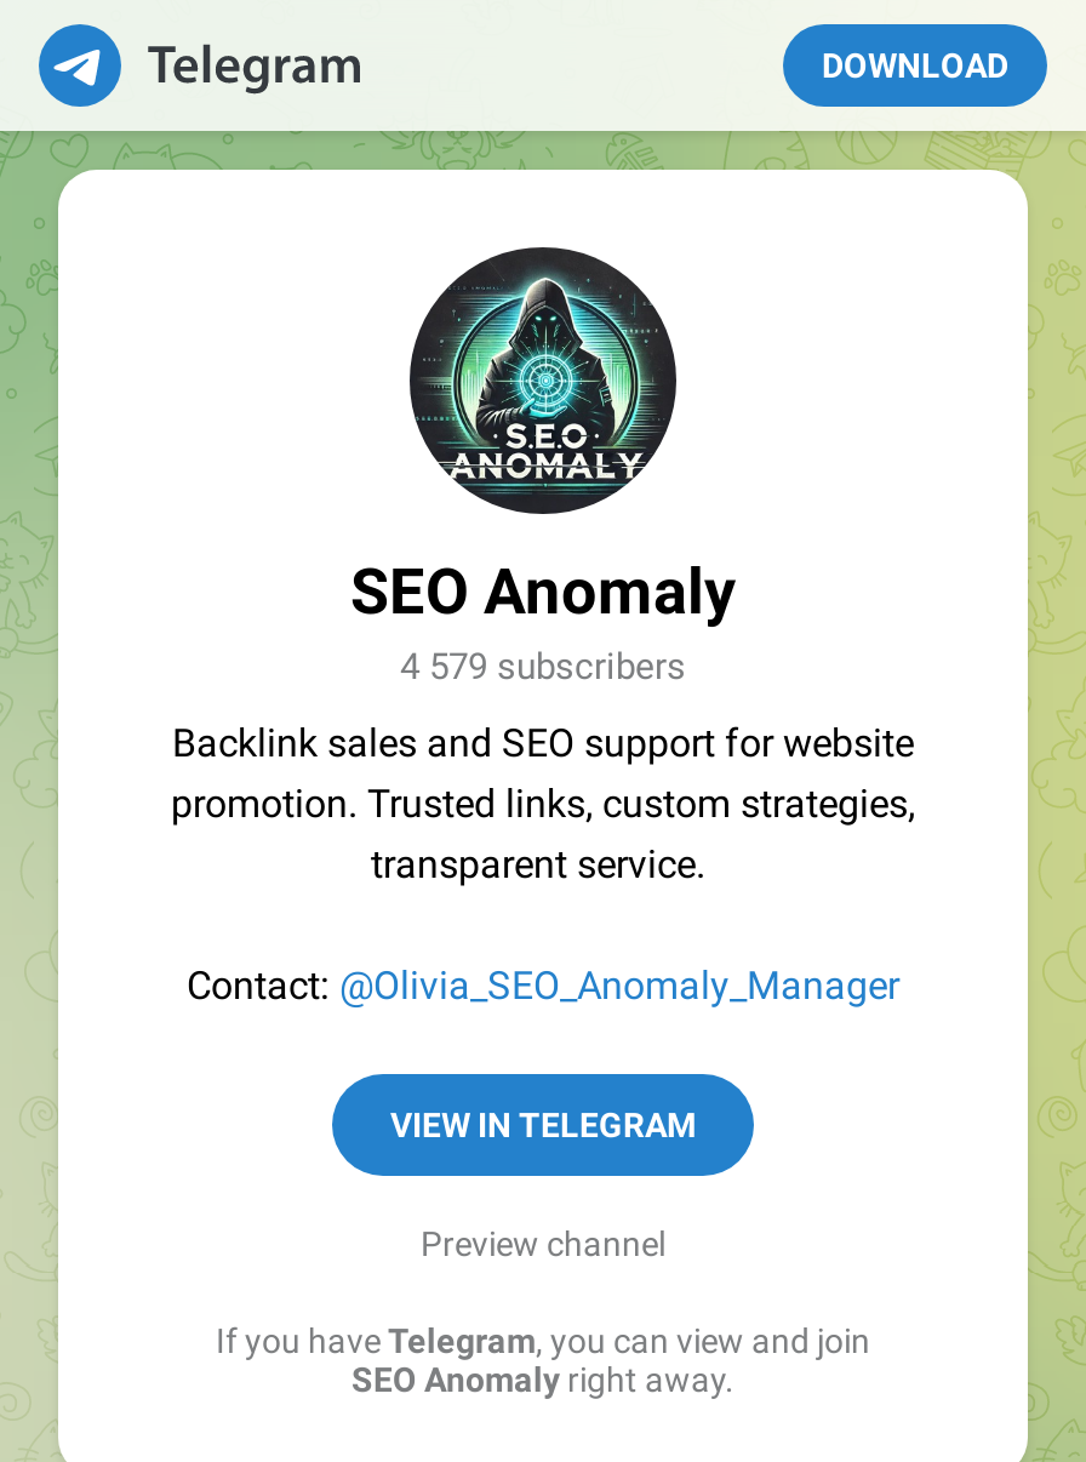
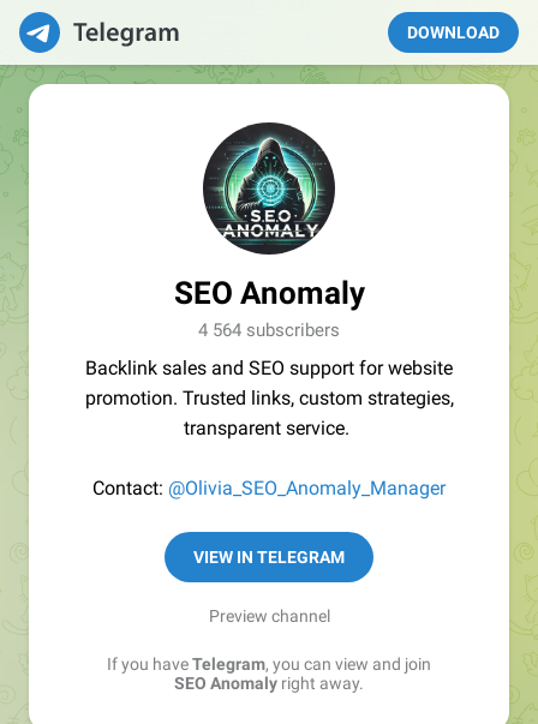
- 4 579 subscribers
+ 4 564 subscribers
